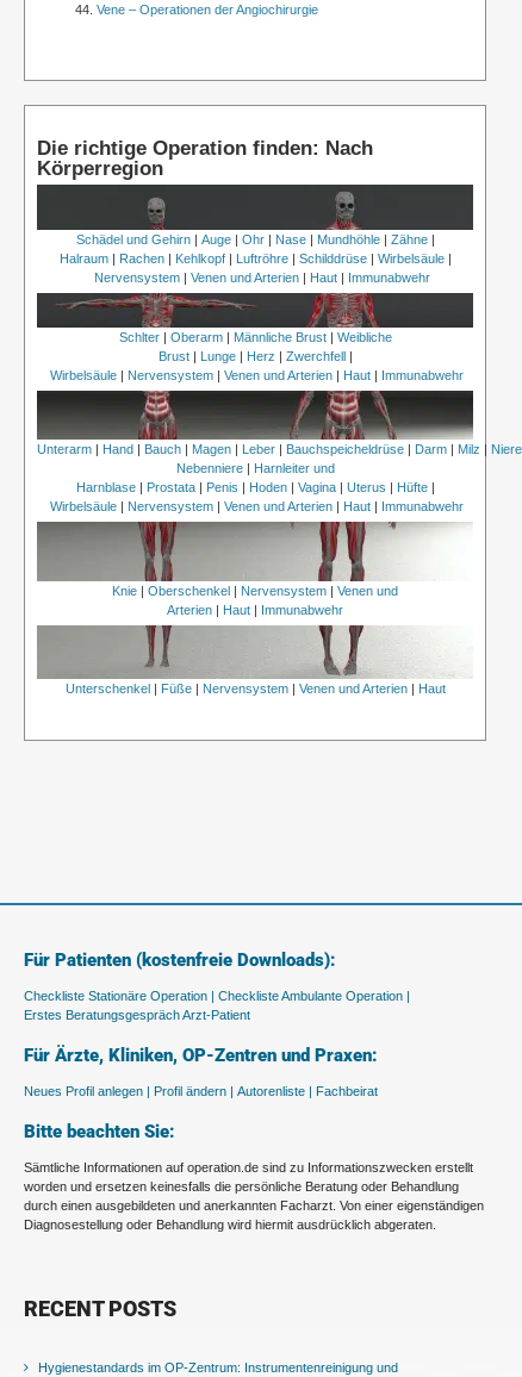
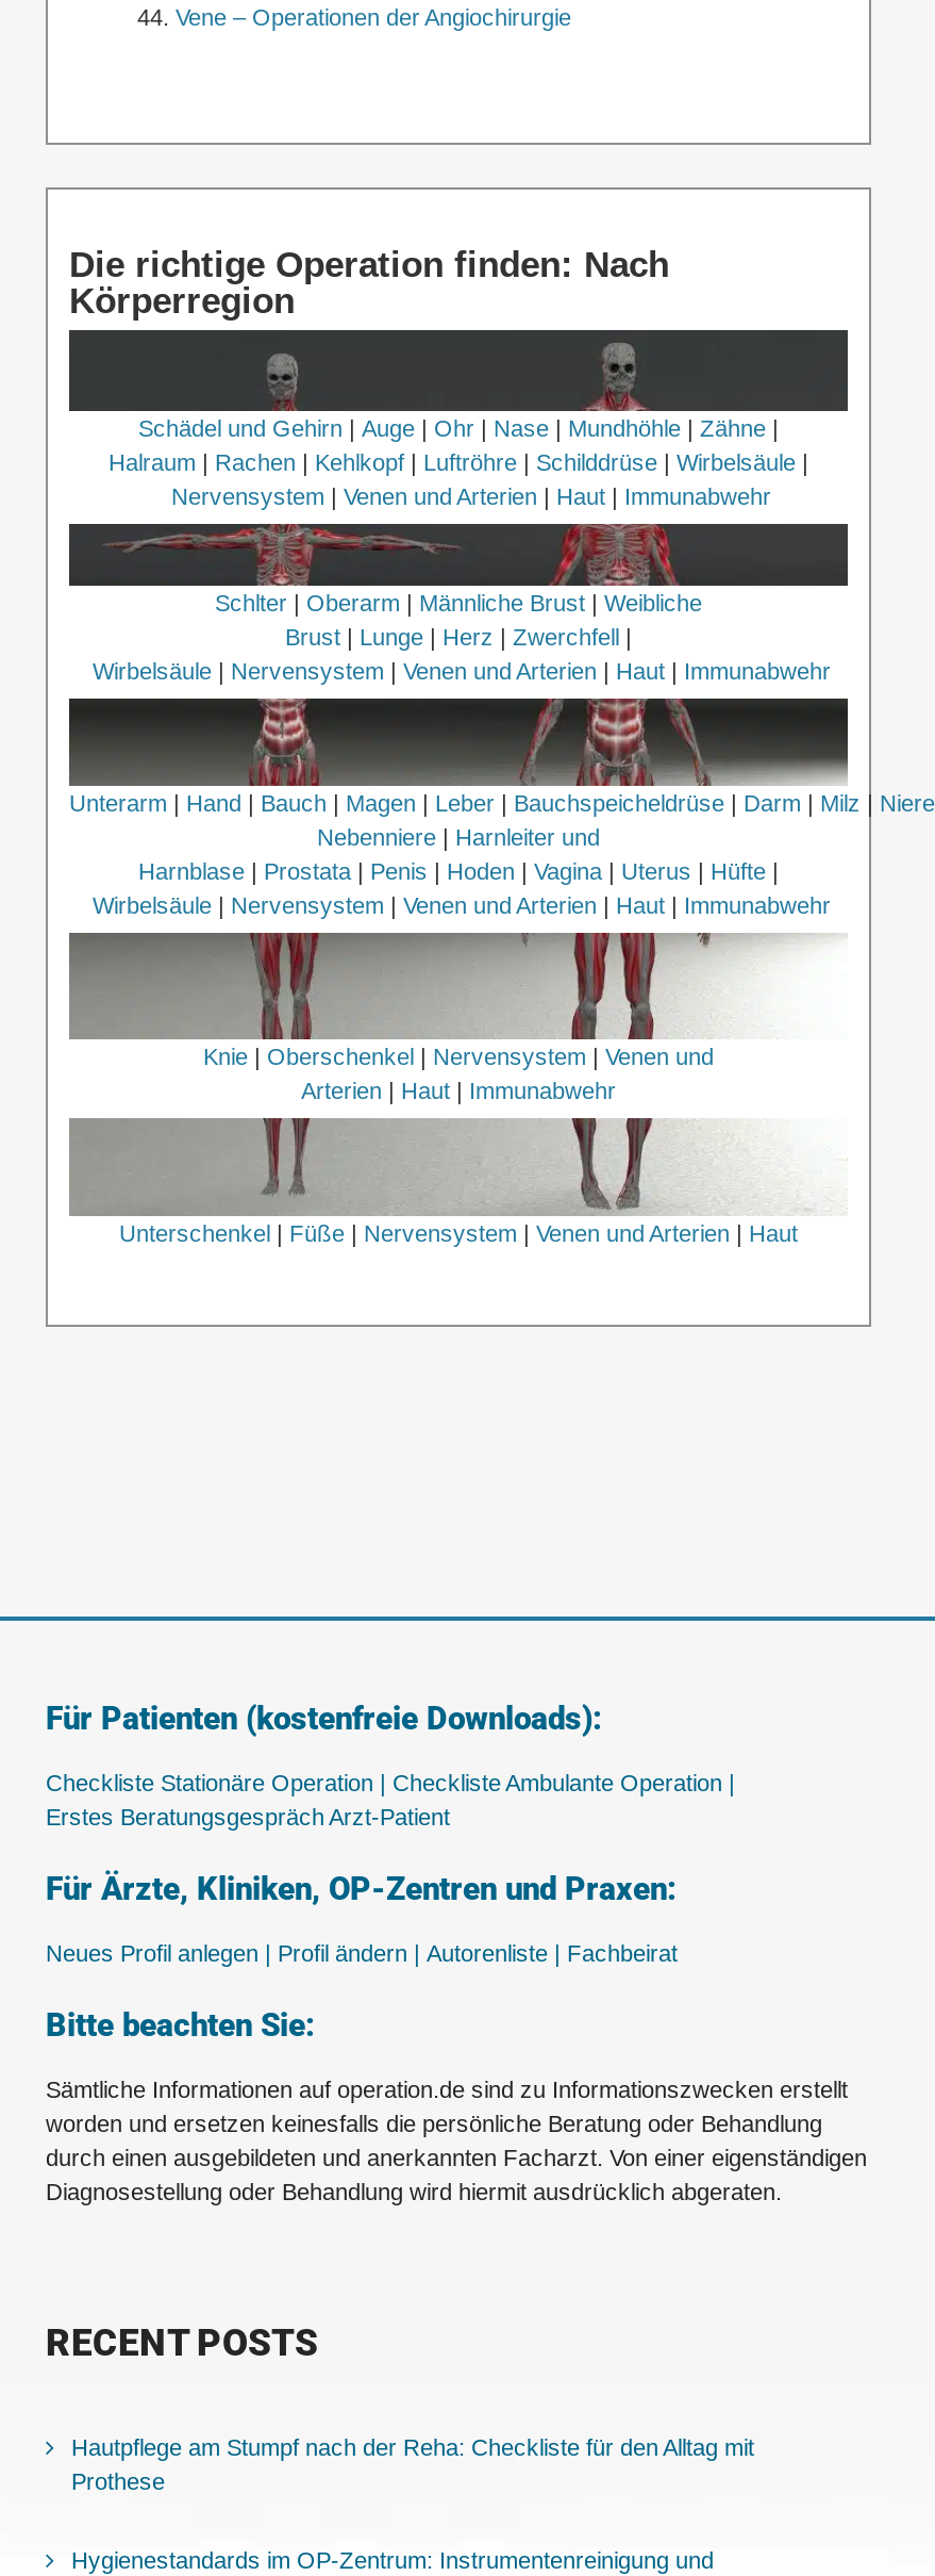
+ Hautpflege am Stumpf nach der Reha: Checkliste für den Alltag mit
+ Prothese
